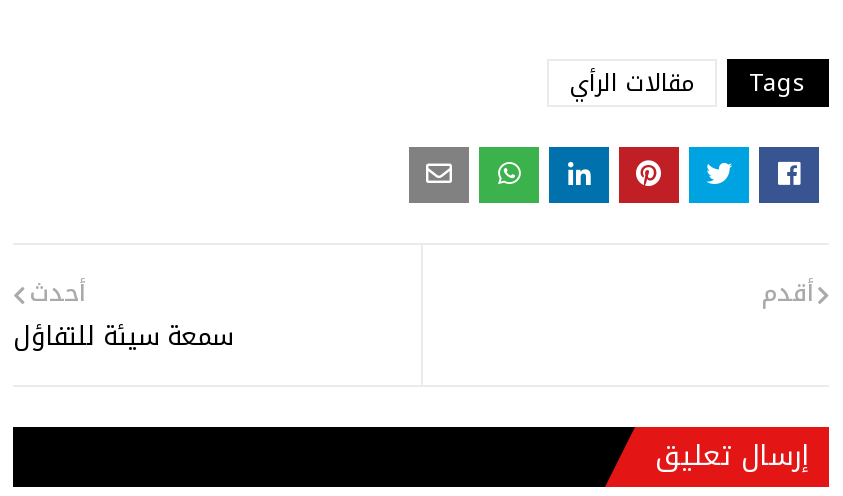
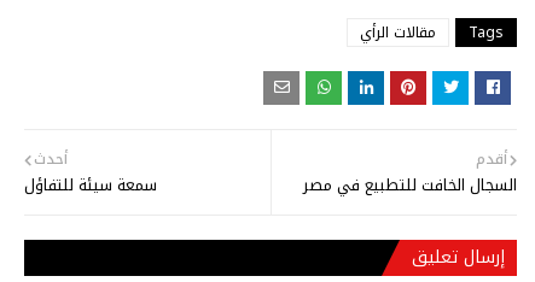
+ السجال الخافت للتطبيع في مصر
